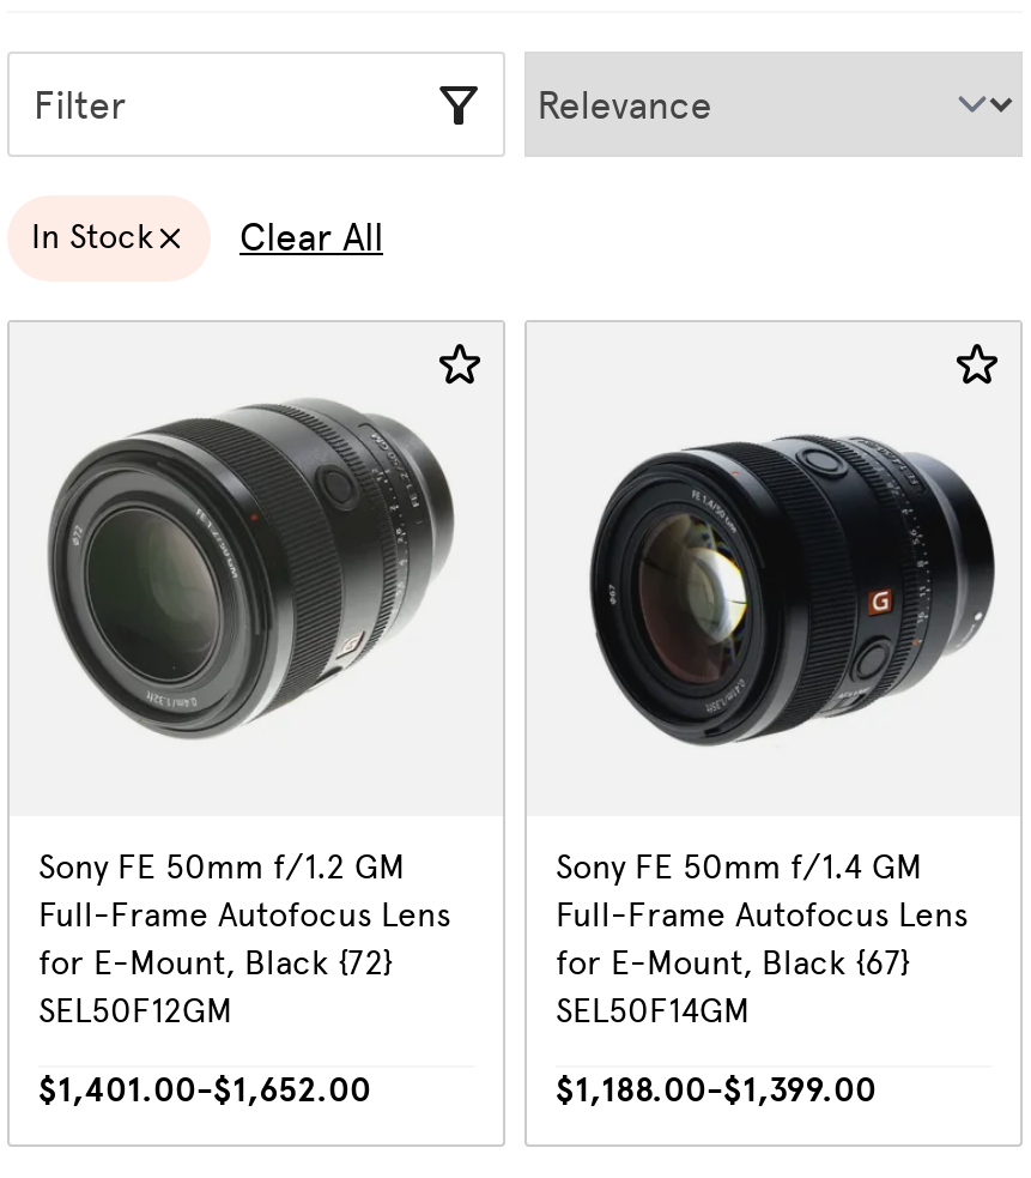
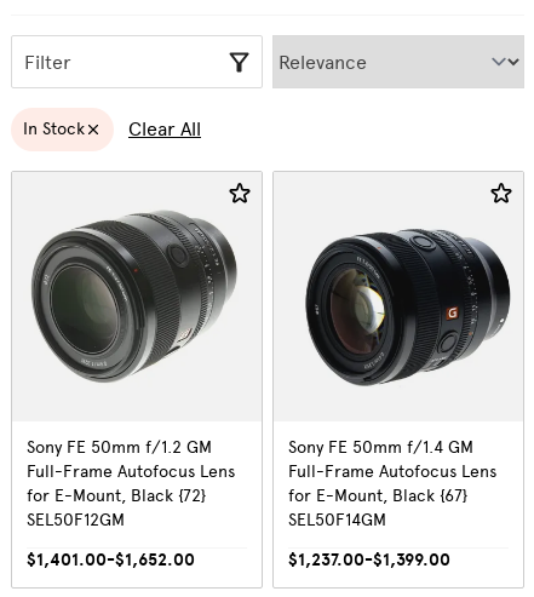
- $1,188.00-$1,399.00
+ $1,237.00-$1,399.00
